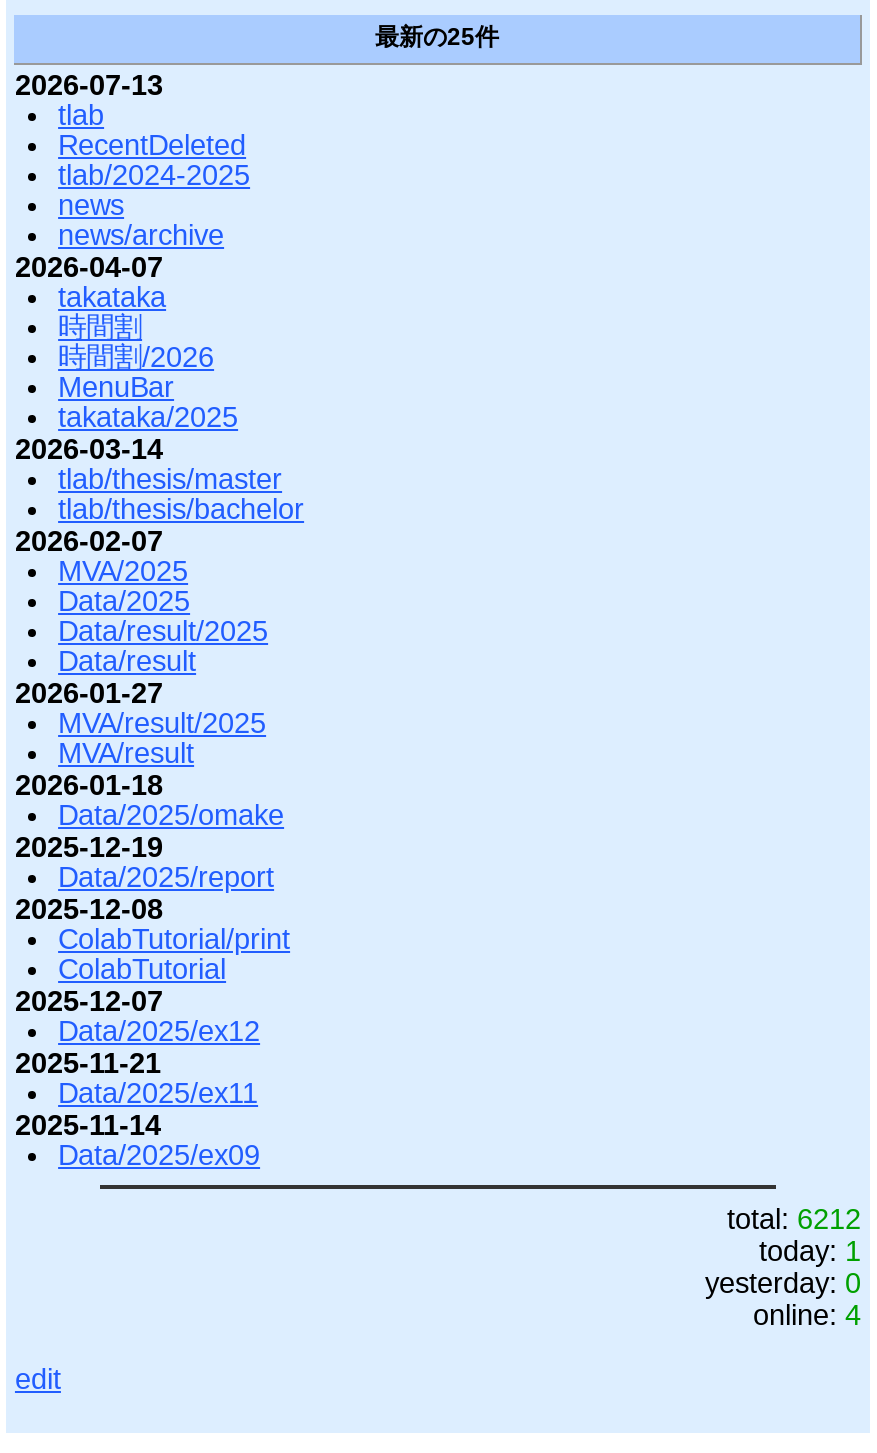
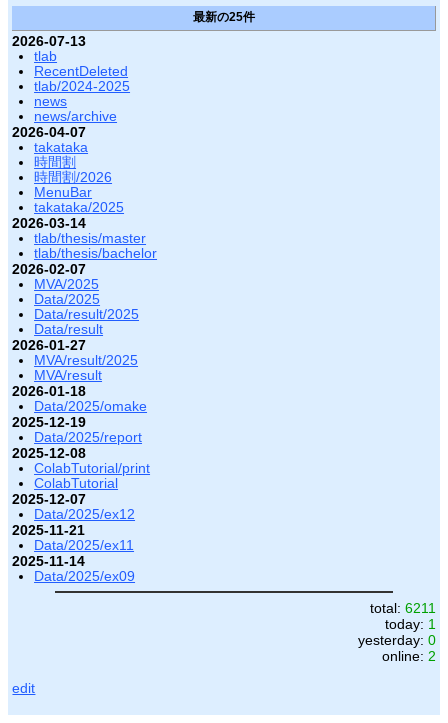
- total: 6212
+ total: 6211

- online: 4
+ online: 2
